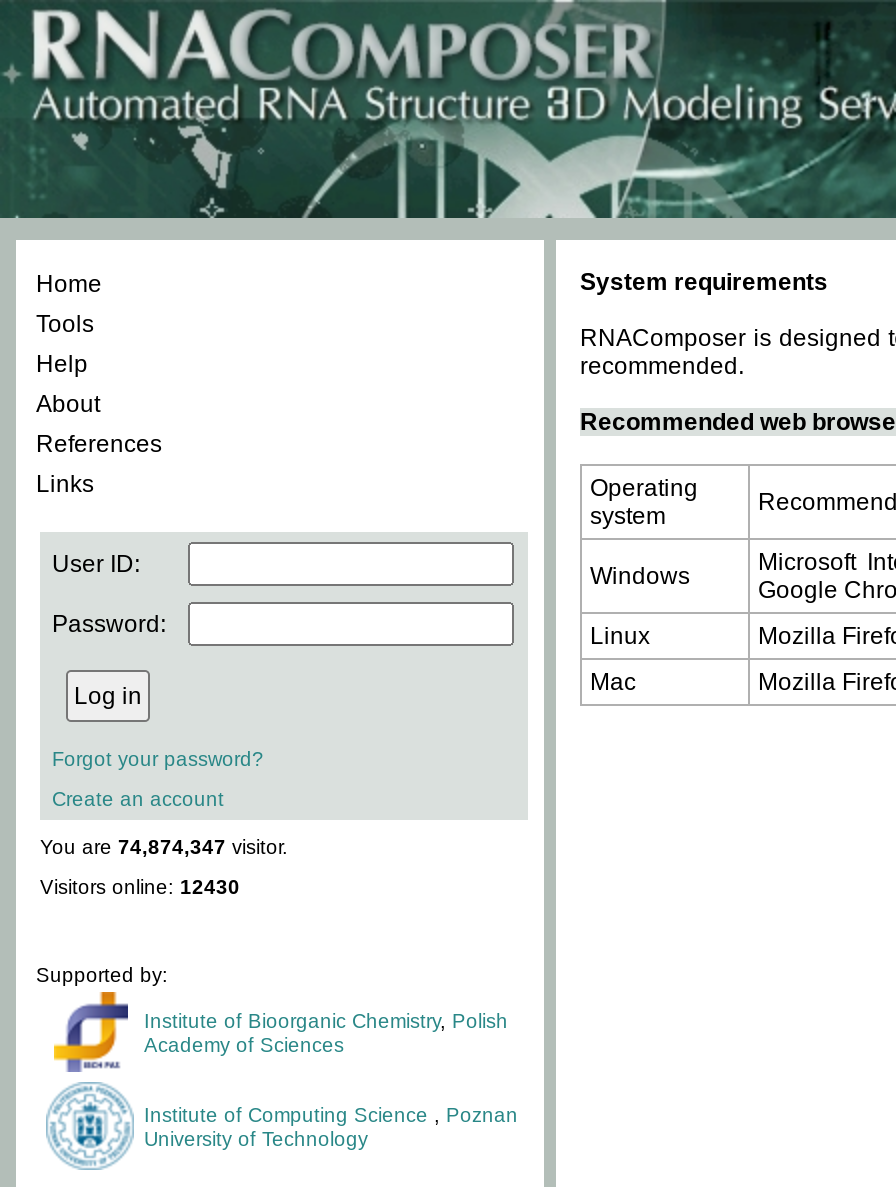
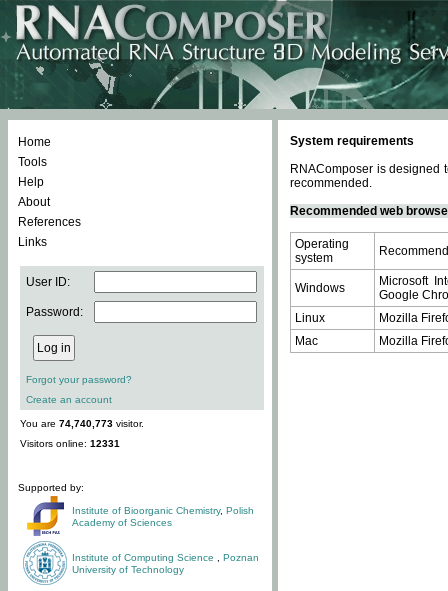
- You are 74,874,347 visitor.
+ You are 74,740,773 visitor.

- Visitors online: 12430
+ Visitors online: 12331
